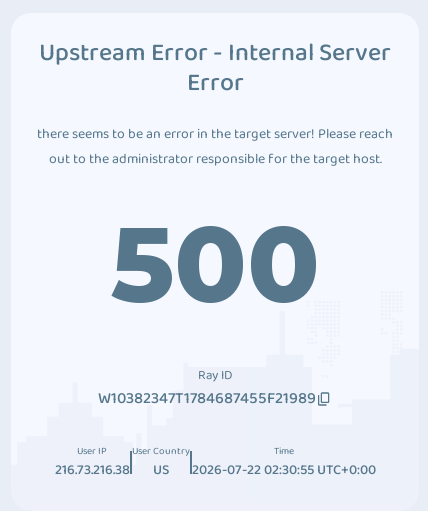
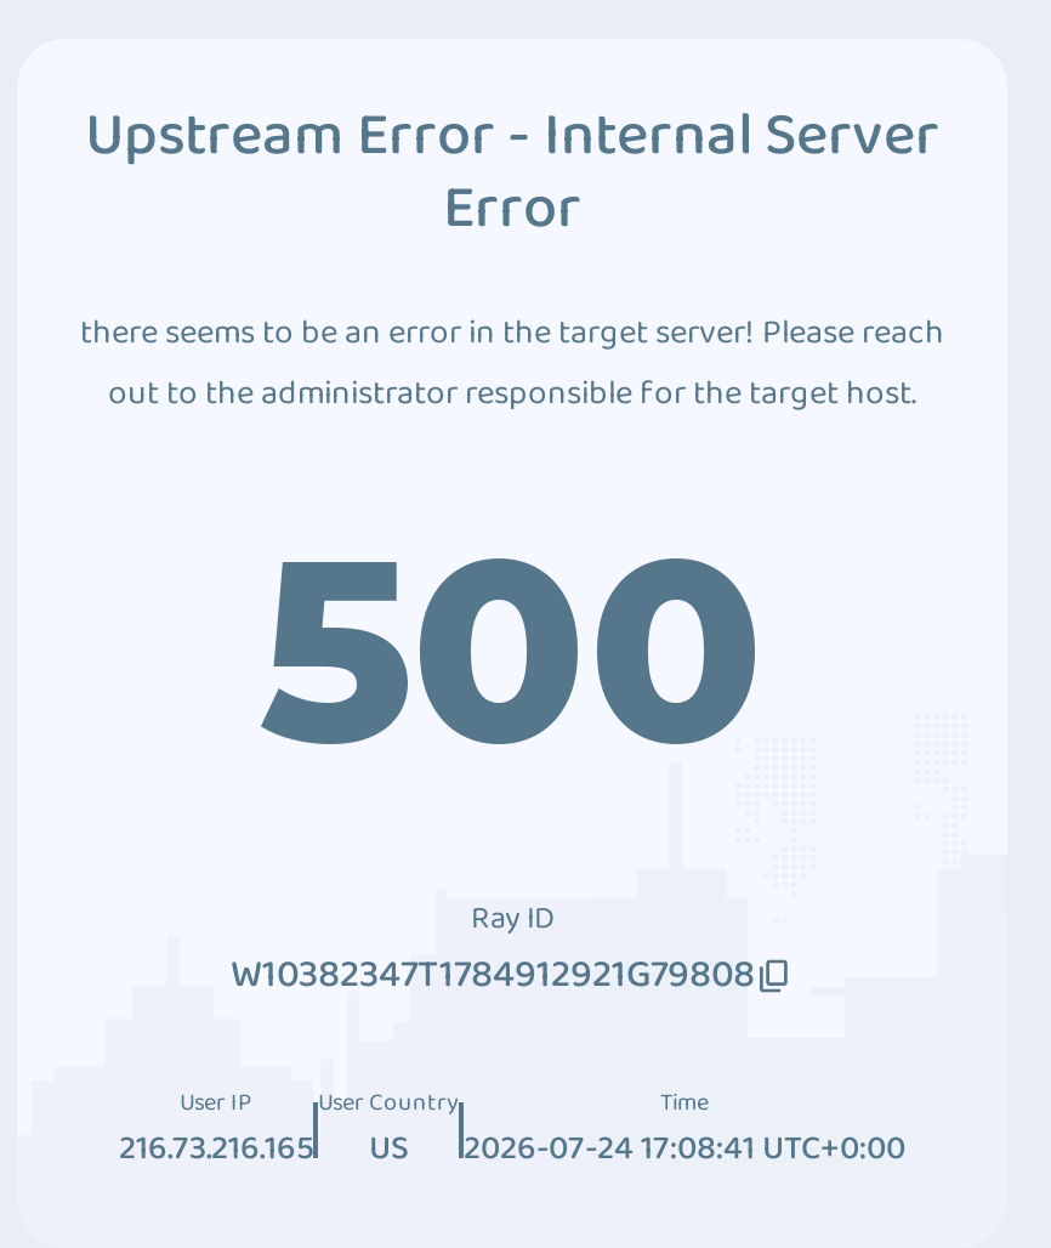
- W10382347T1784687455F21989
+ W10382347T1784912921G79808

- 216.73.216.38
+ 216.73.216.165

- 2026-07-22 02:30:55 UTC+0:00
+ 2026-07-24 17:08:41 UTC+0:00
